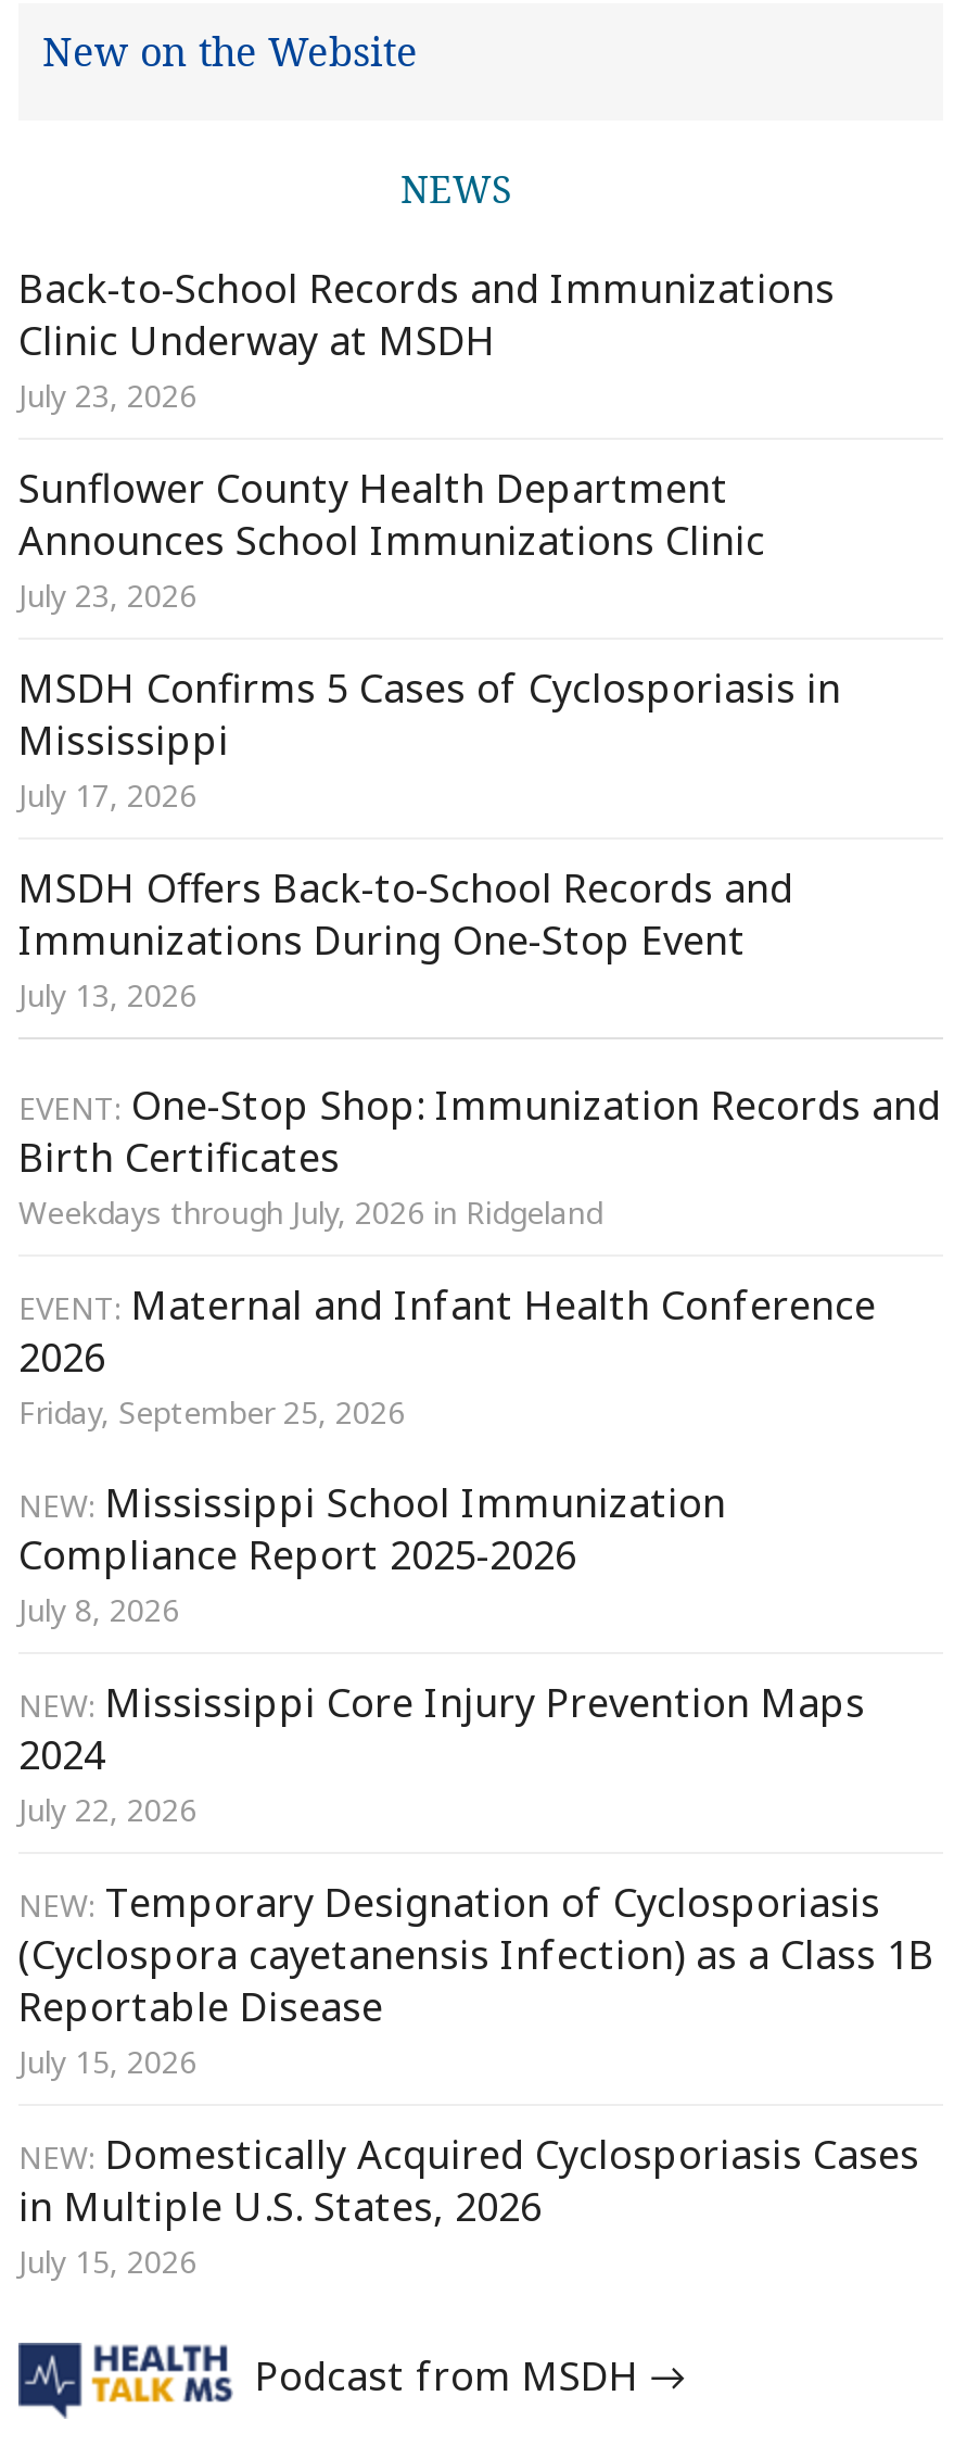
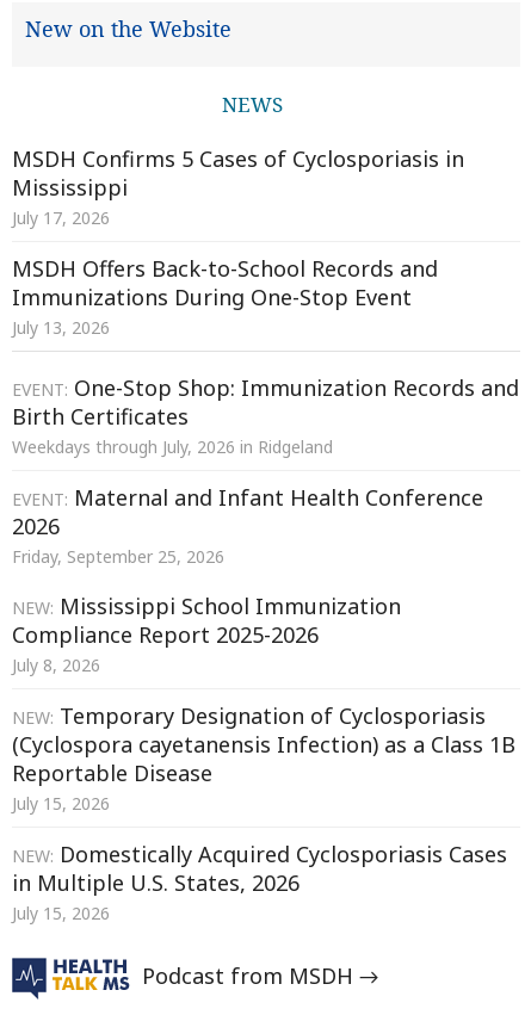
- Back-to-School Records and Immunizations
- Clinic Underway at MSDH
- July 23, 2026
- Sunflower County Health Department
- Announces School Immunizations Clinic
- July 23, 2026

- NEW: Mississippi Core Injury Prevention Maps
- 2024
- July 22, 2026
